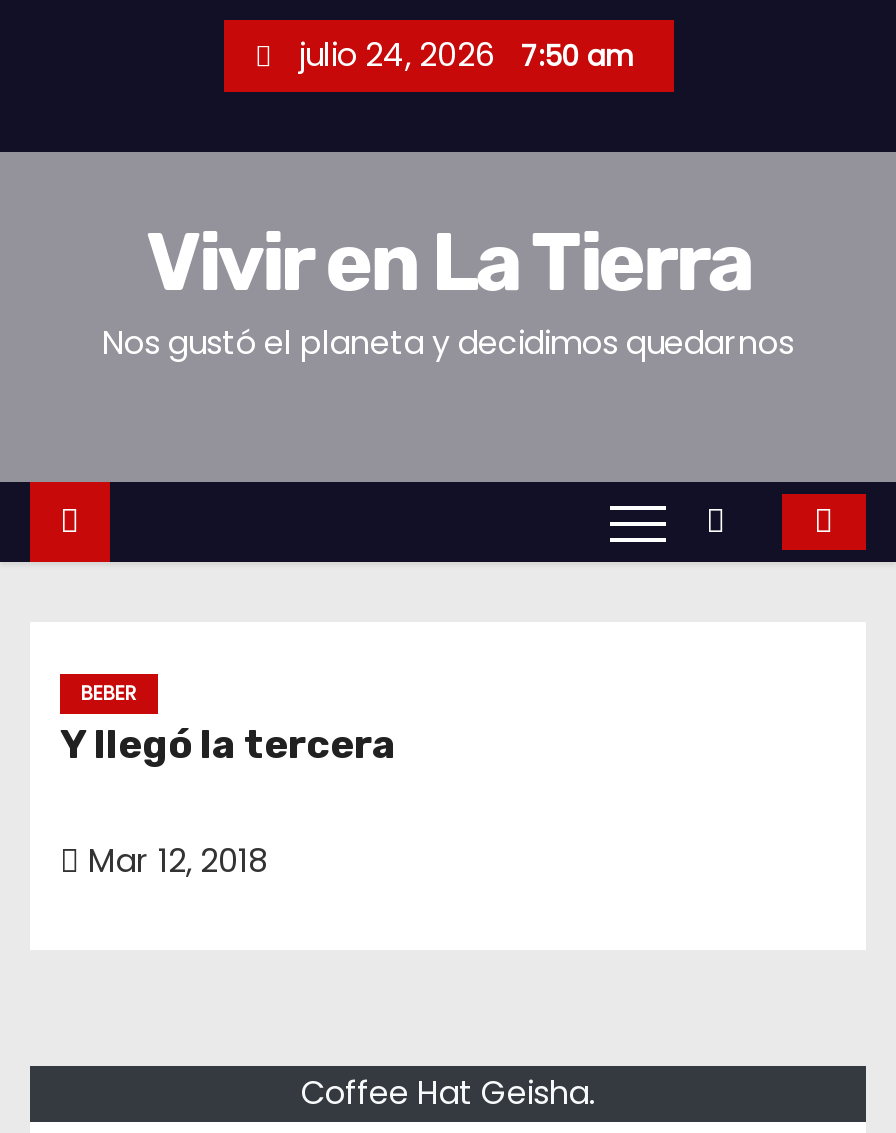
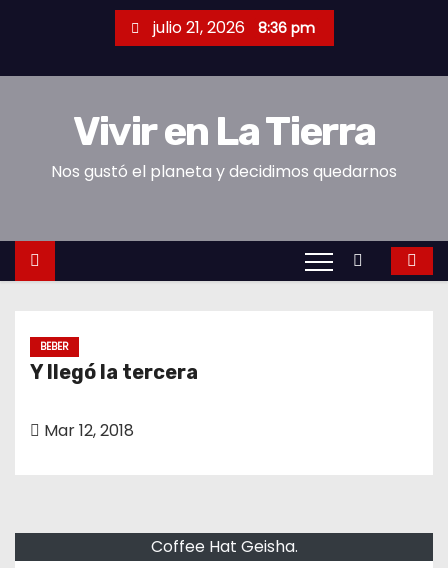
- julio 24, 2026 7:50 am
+ julio 21, 2026 8:36 pm
